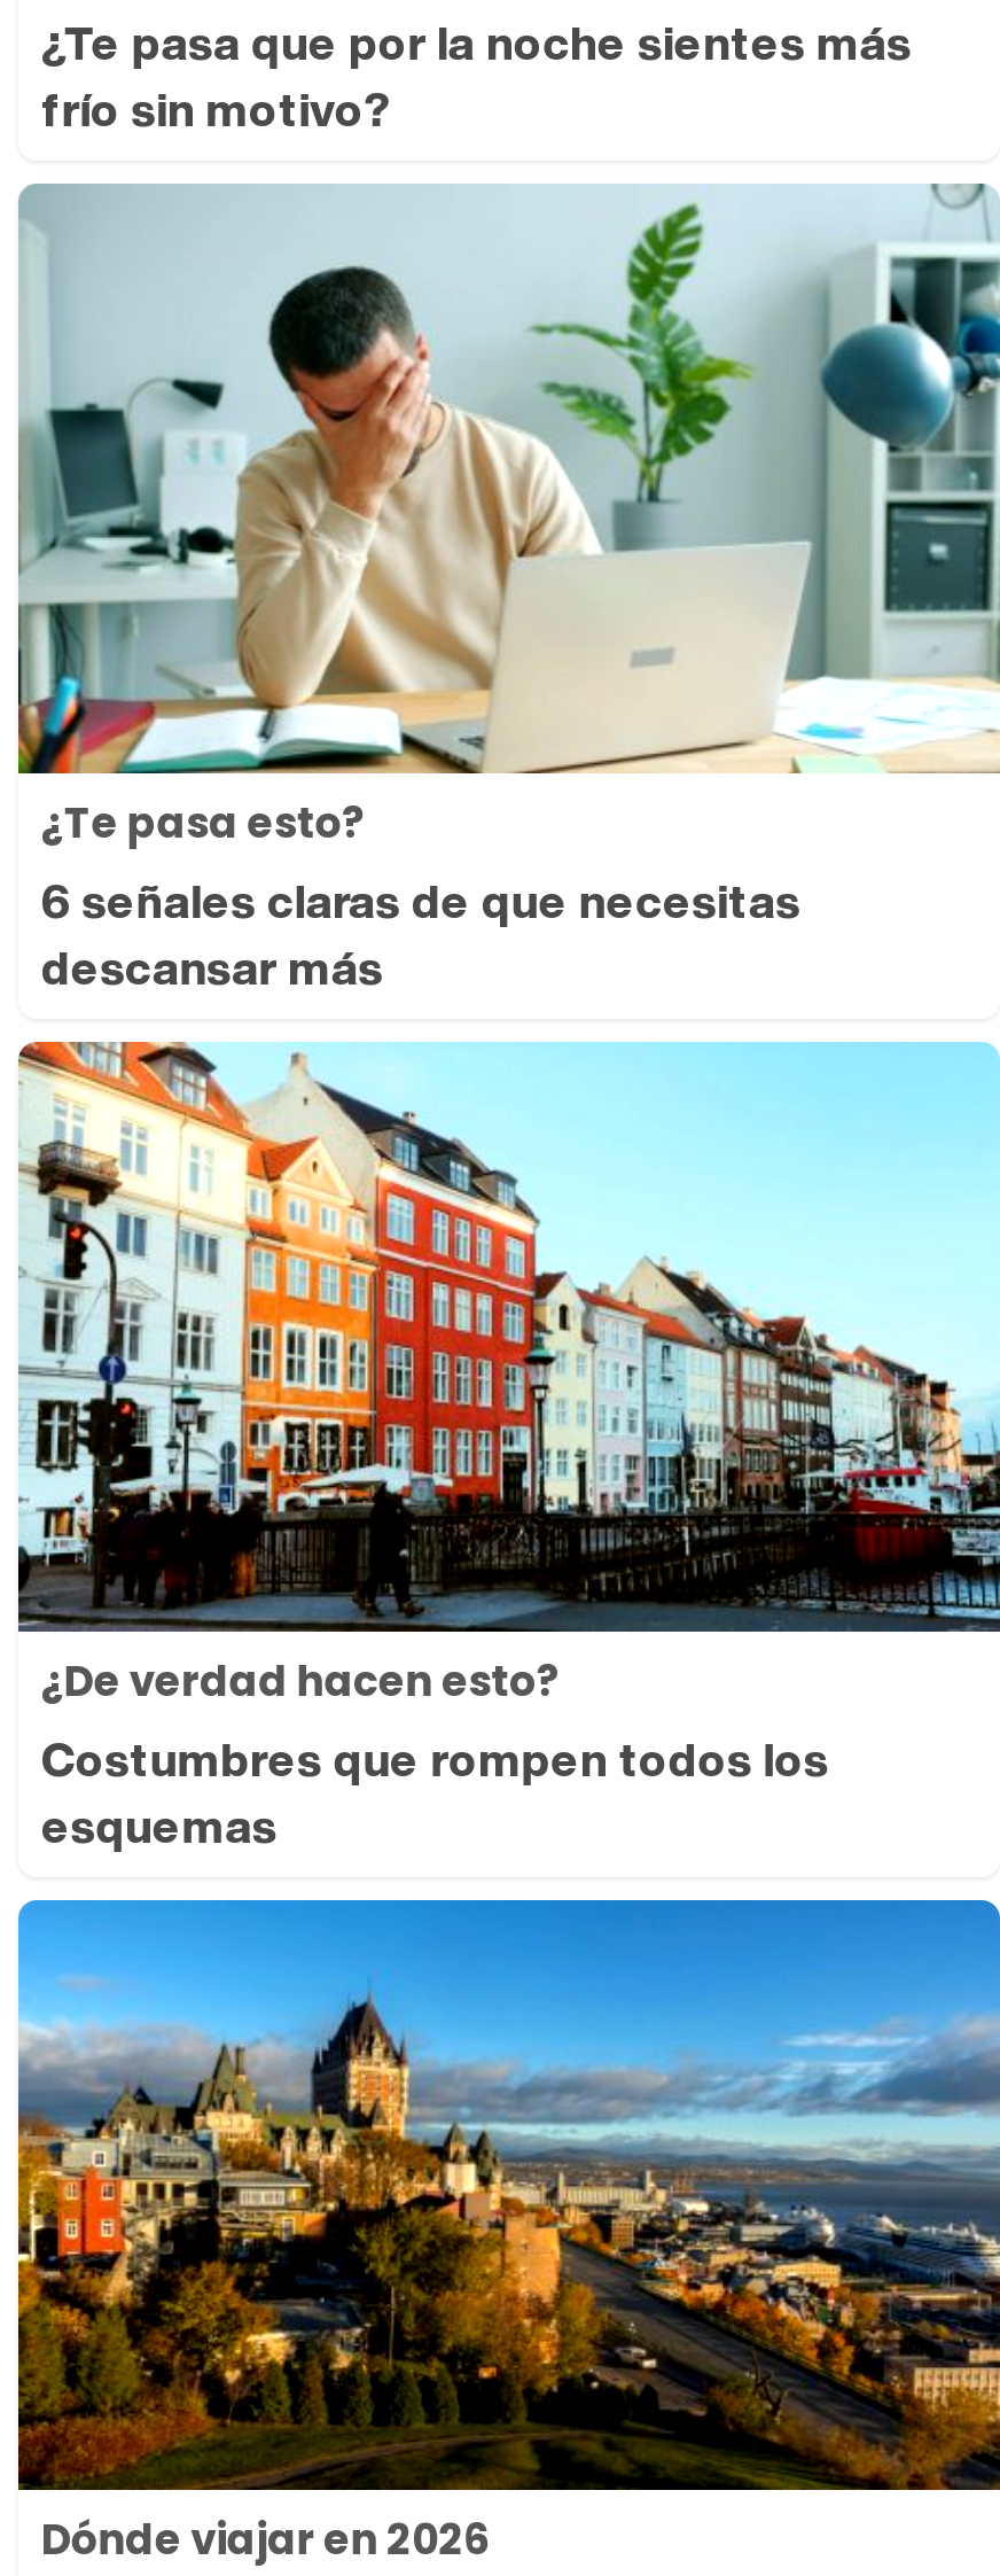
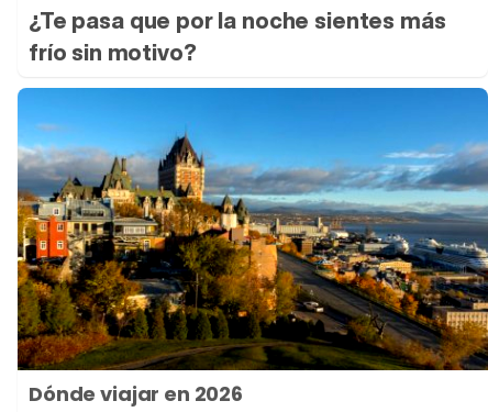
- [image]
- ¿Te pasa esto?
- 6 señales claras de que necesitas
- descansar más

- [image]
- ¿De verdad hacen esto?
- Costumbres que rompen todos los
- esquemas
